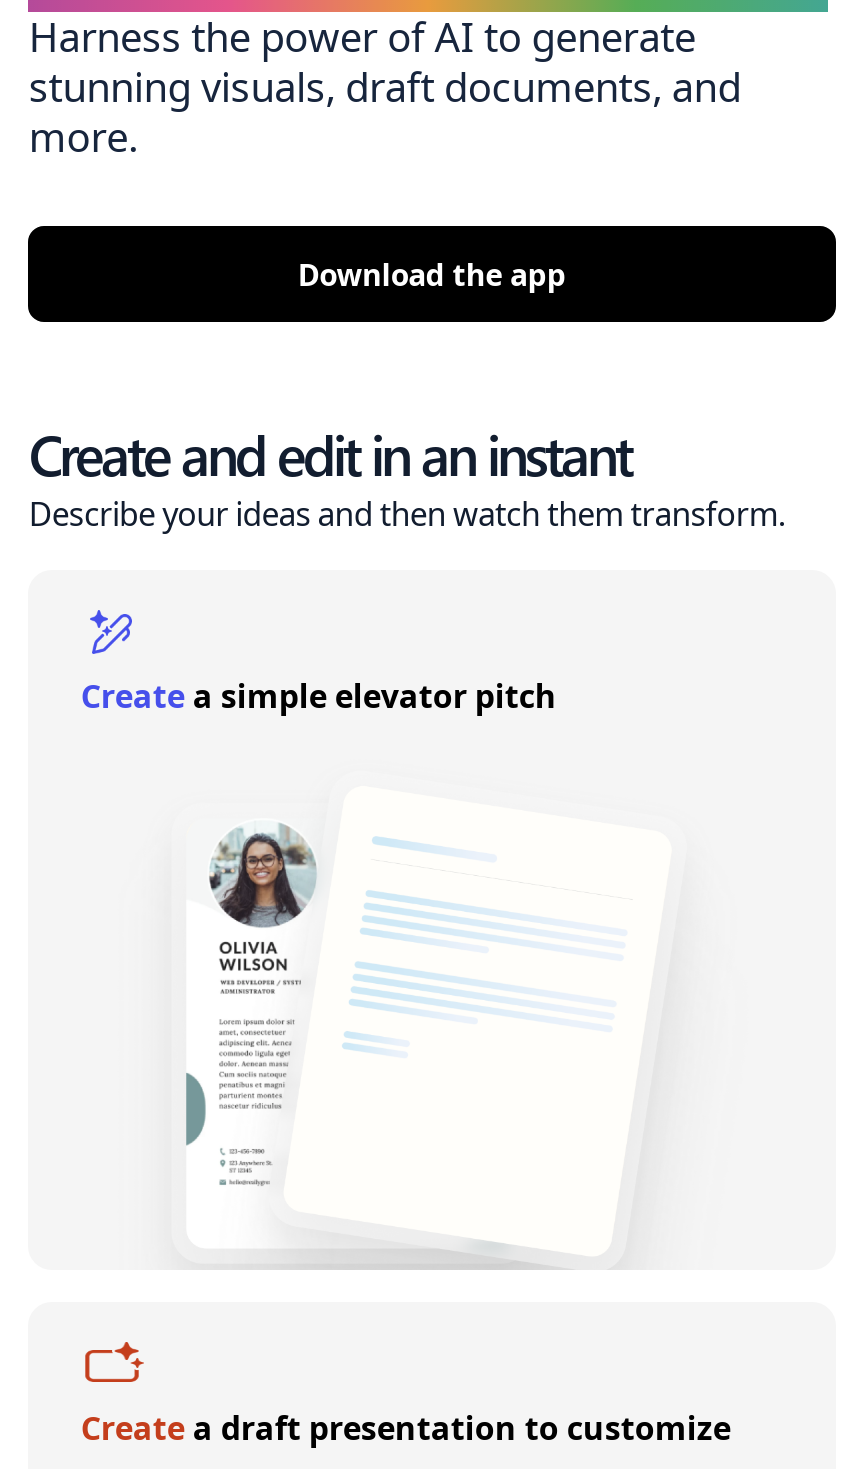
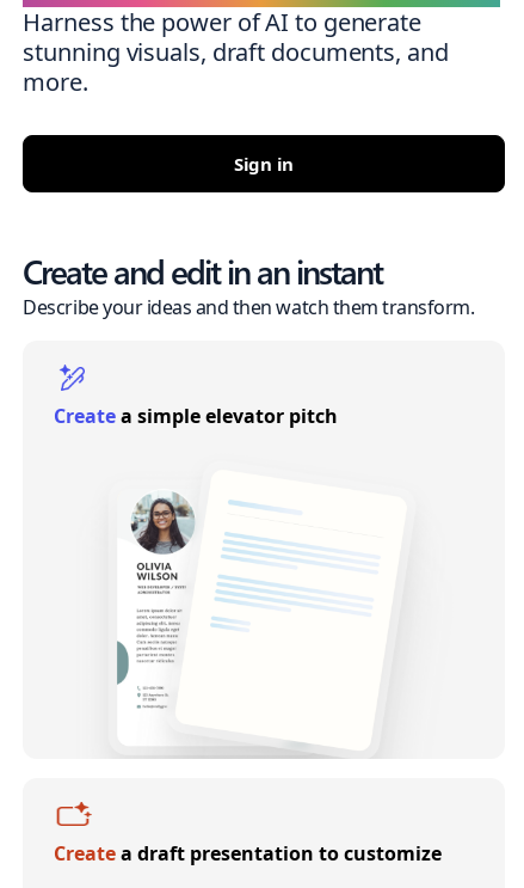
- Download the app
+ Sign in
